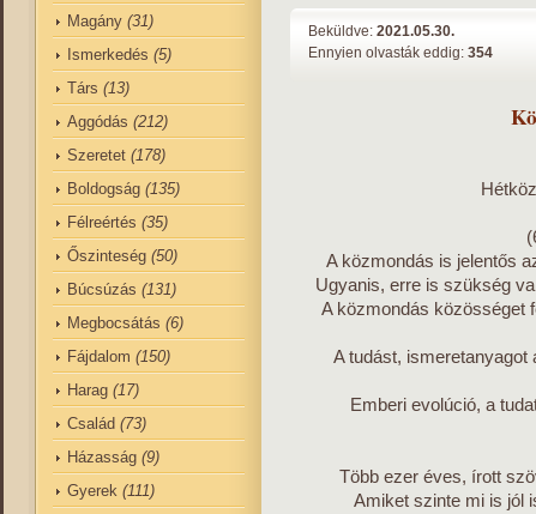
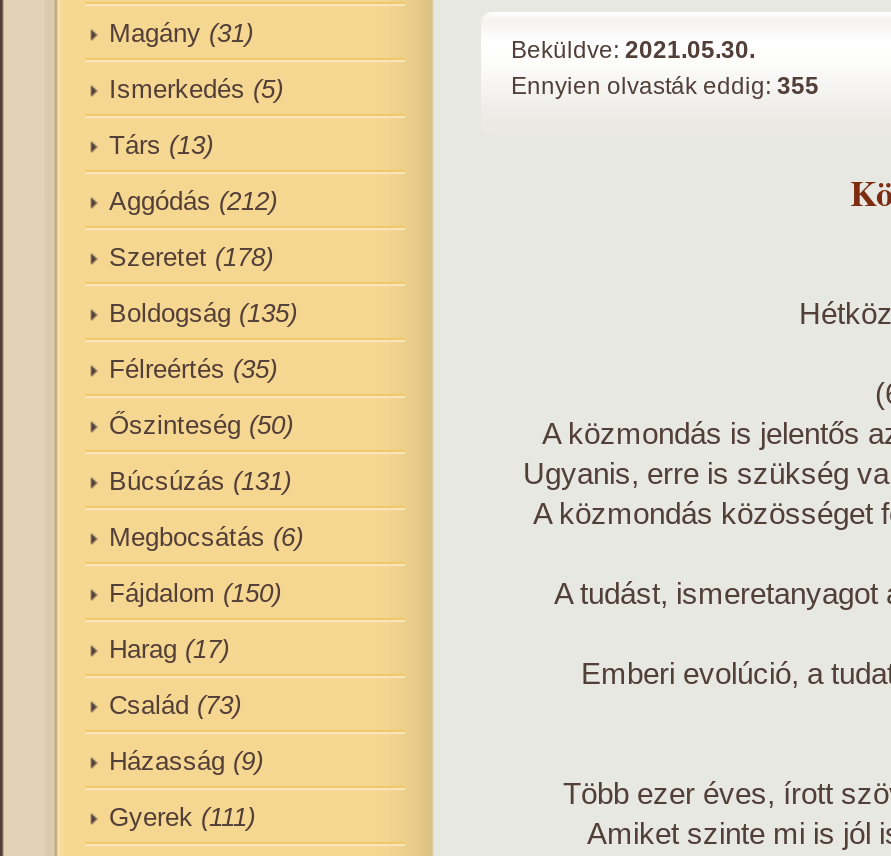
- Ennyien olvasták eddig: 354
+ Ennyien olvasták eddig: 355
